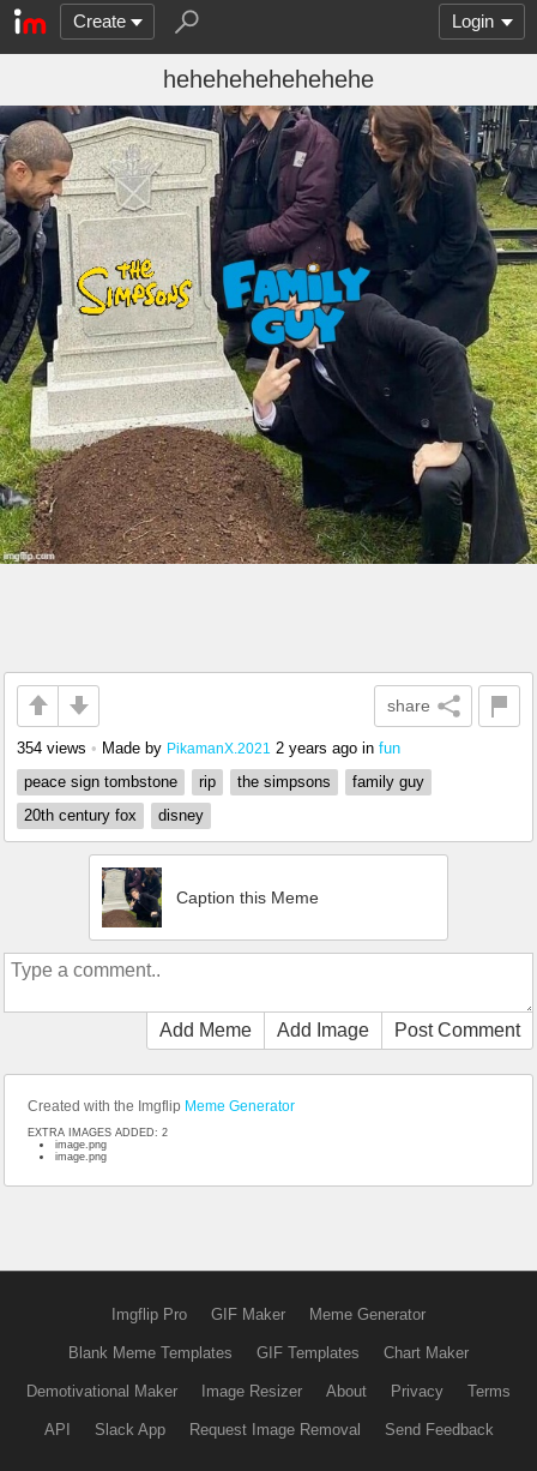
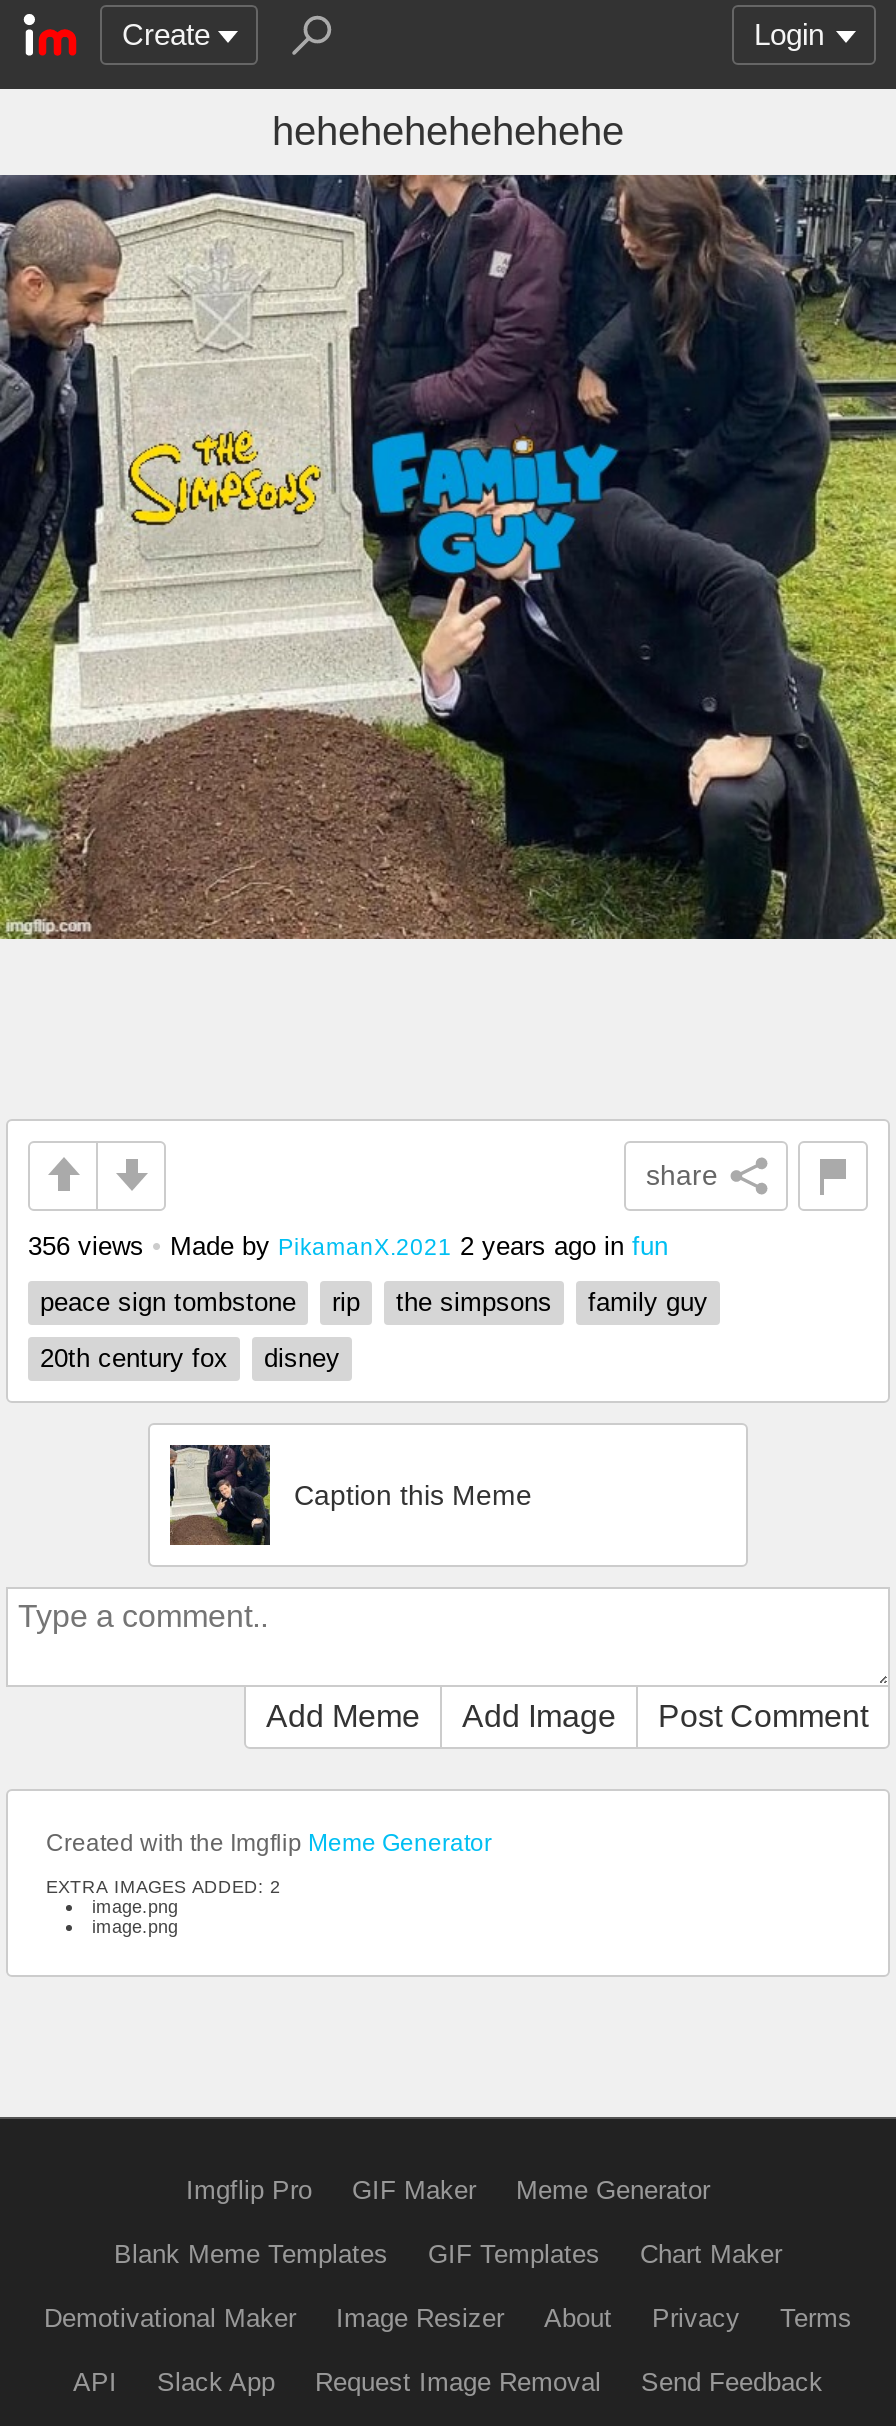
- 354 views • Made by PikamanX.2021 2 years ago in fun
+ 356 views • Made by PikamanX.2021 2 years ago in fun
